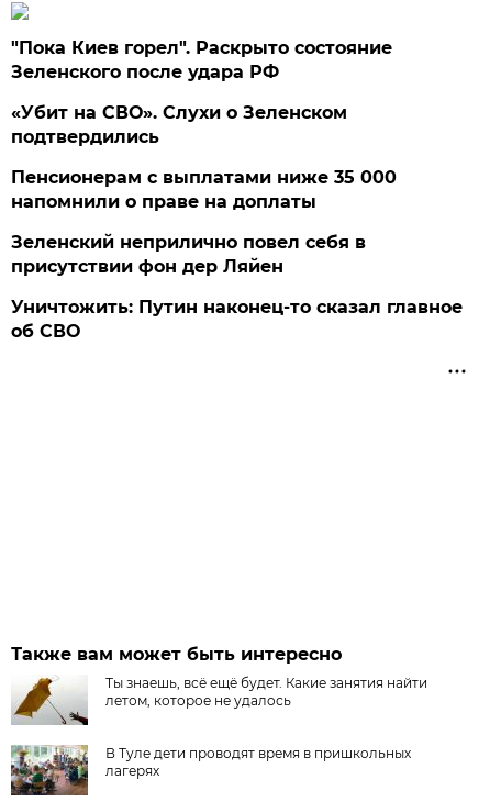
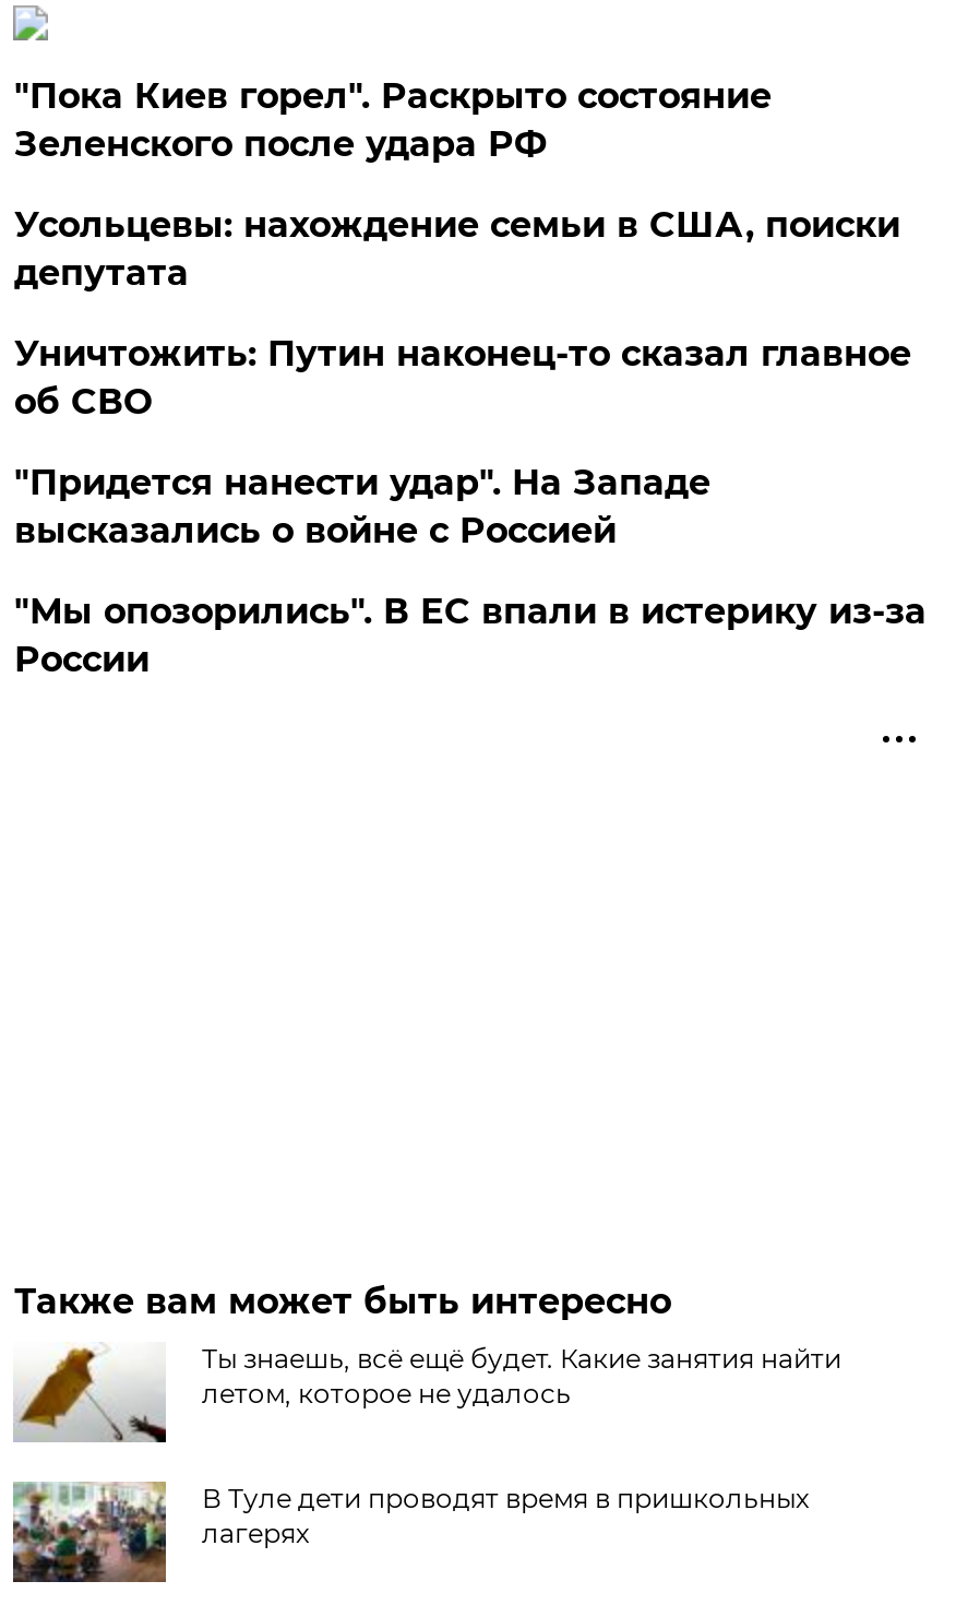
- «Убит на СВО». Слухи о Зеленском
- подтвердились
- Пенсионерам с выплатами ниже 35 000
- напомнили о праве на доплаты
- Зеленский неприлично повел cебя в
- присутствии фон дер Ляйен
+ Усольцевы: нахождение семьи в США, поиски
+ депутата

moved up: Уничтожить: Путин наконец-то сказал главное | об СВО

+ "Придется нанести удар". На Западе
+ высказались о войне с Россией
+ "Мы опозорились". В ЕС впали в истерику из-за
+ России
